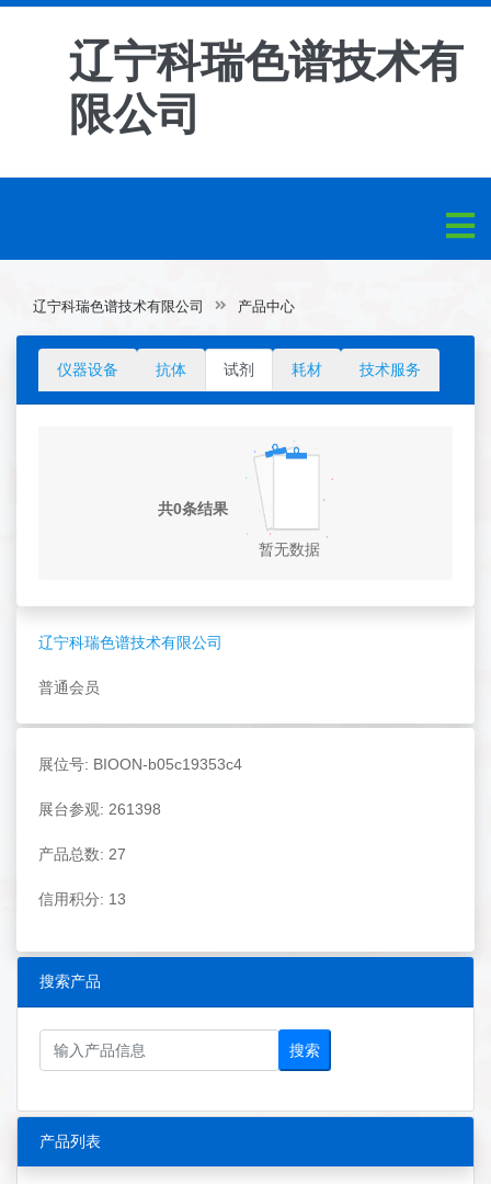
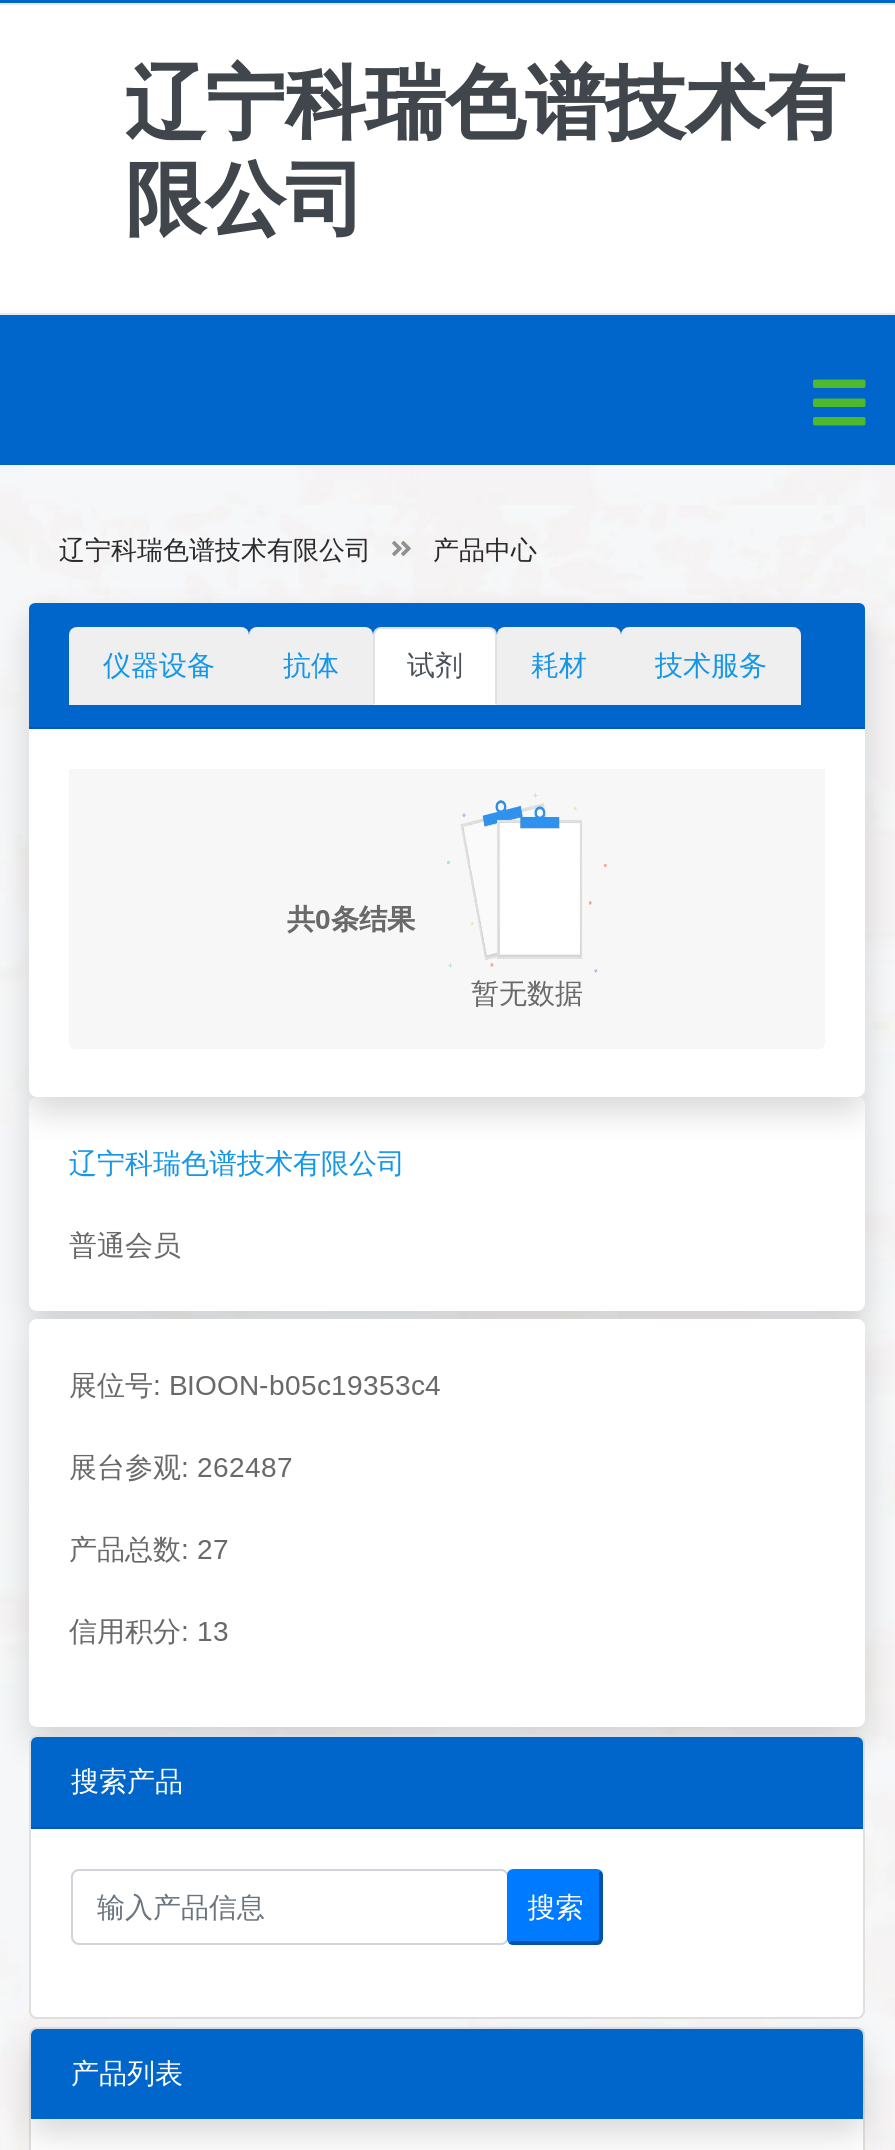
- 展台参观: 261398
+ 展台参观: 262487
